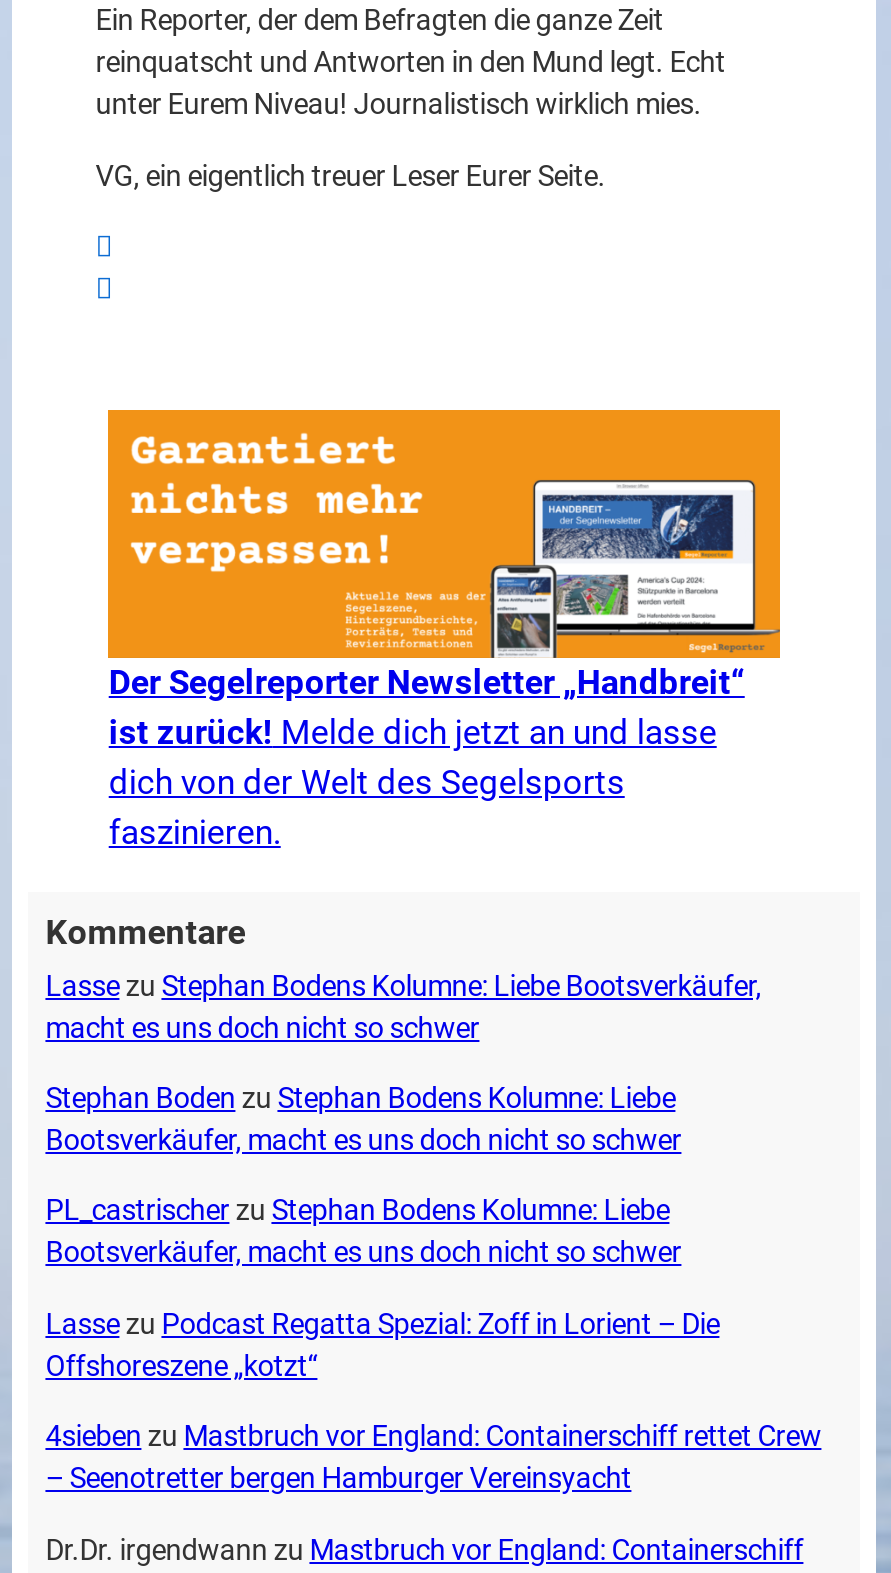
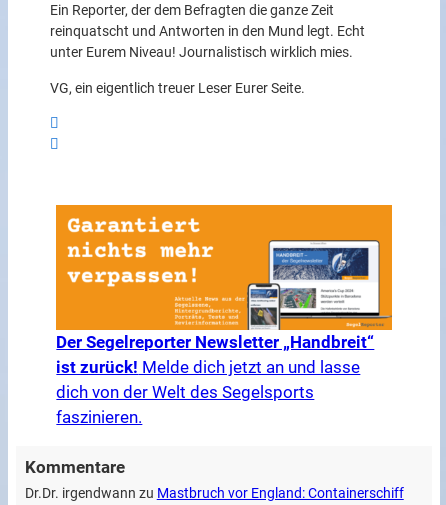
- Lasse zu Stephan Bodens Kolumne: Liebe Bootsverkäufer,
- macht es uns doch nicht so schwer
- Stephan Boden zu Stephan Bodens Kolumne: Liebe
- Bootsverkäufer, macht es uns doch nicht so schwer
- PL_castrischer zu Stephan Bodens Kolumne: Liebe
- Bootsverkäufer, macht es uns doch nicht so schwer
- Lasse zu Podcast Regatta Spezial: Zoff in Lorient – Die
- Offshoreszene „kotzt“
- 4sieben zu Mastbruch vor England: Containerschiff rettet Crew
- – Seenotretter bergen Hamburger Vereinsyacht
